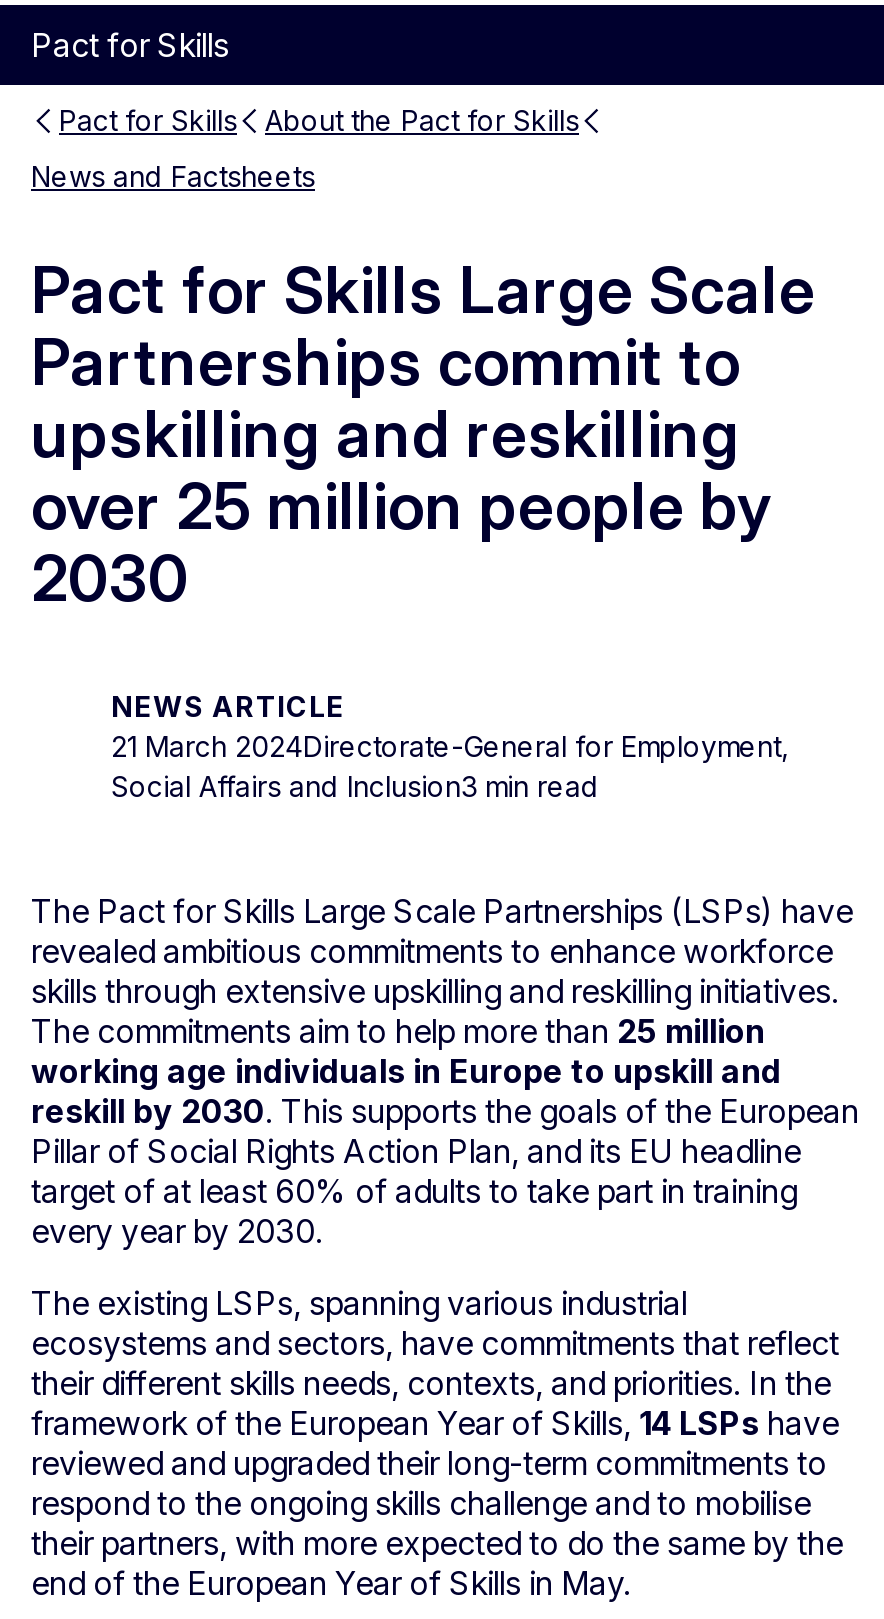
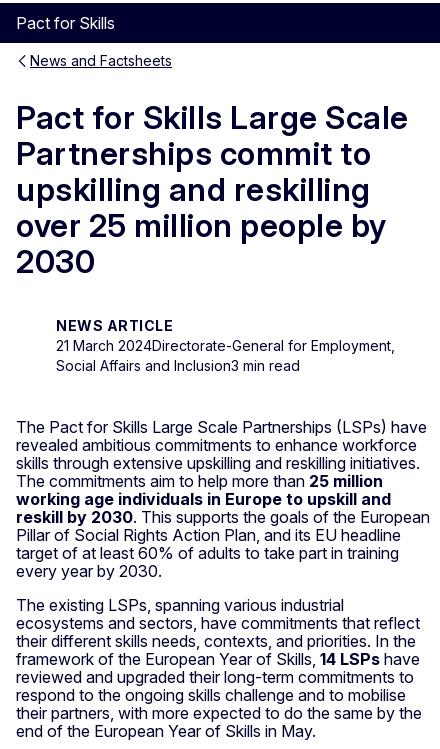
- Pact for Skills
- About the Pact for Skills
